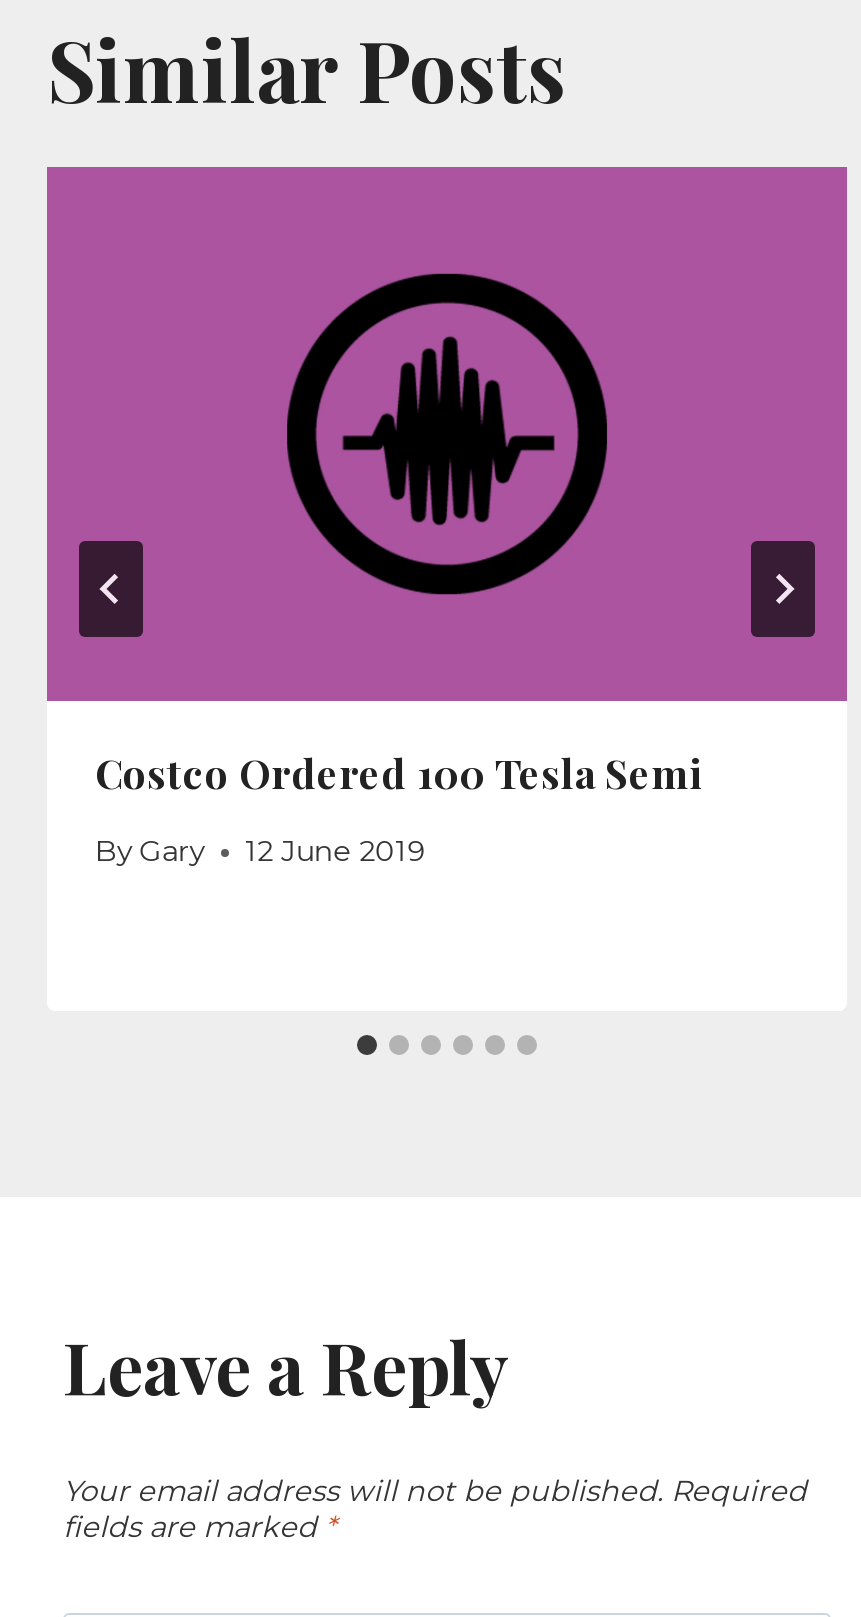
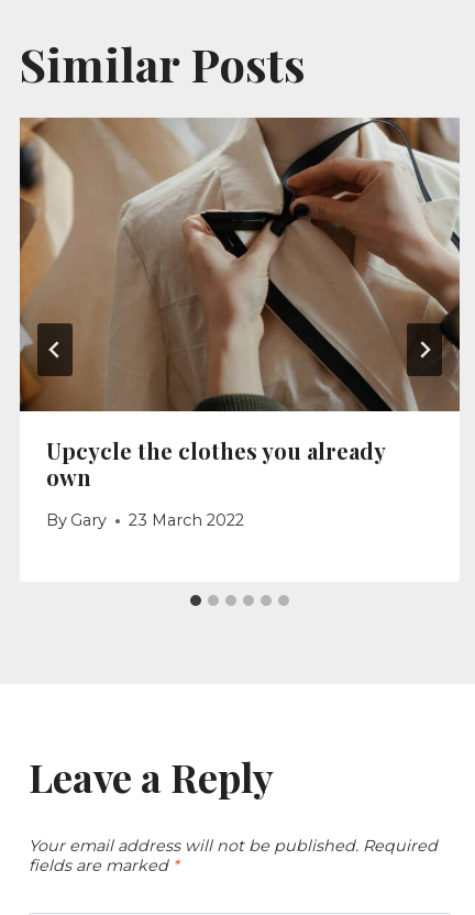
- [image]
- Costco Ordered 100 Tesla Semi
+ [image]
+ Upcycle the clothes you already
+ own

- By Gary 12 June 2019
+ By Gary 23 March 2022

moved down: By Gary
